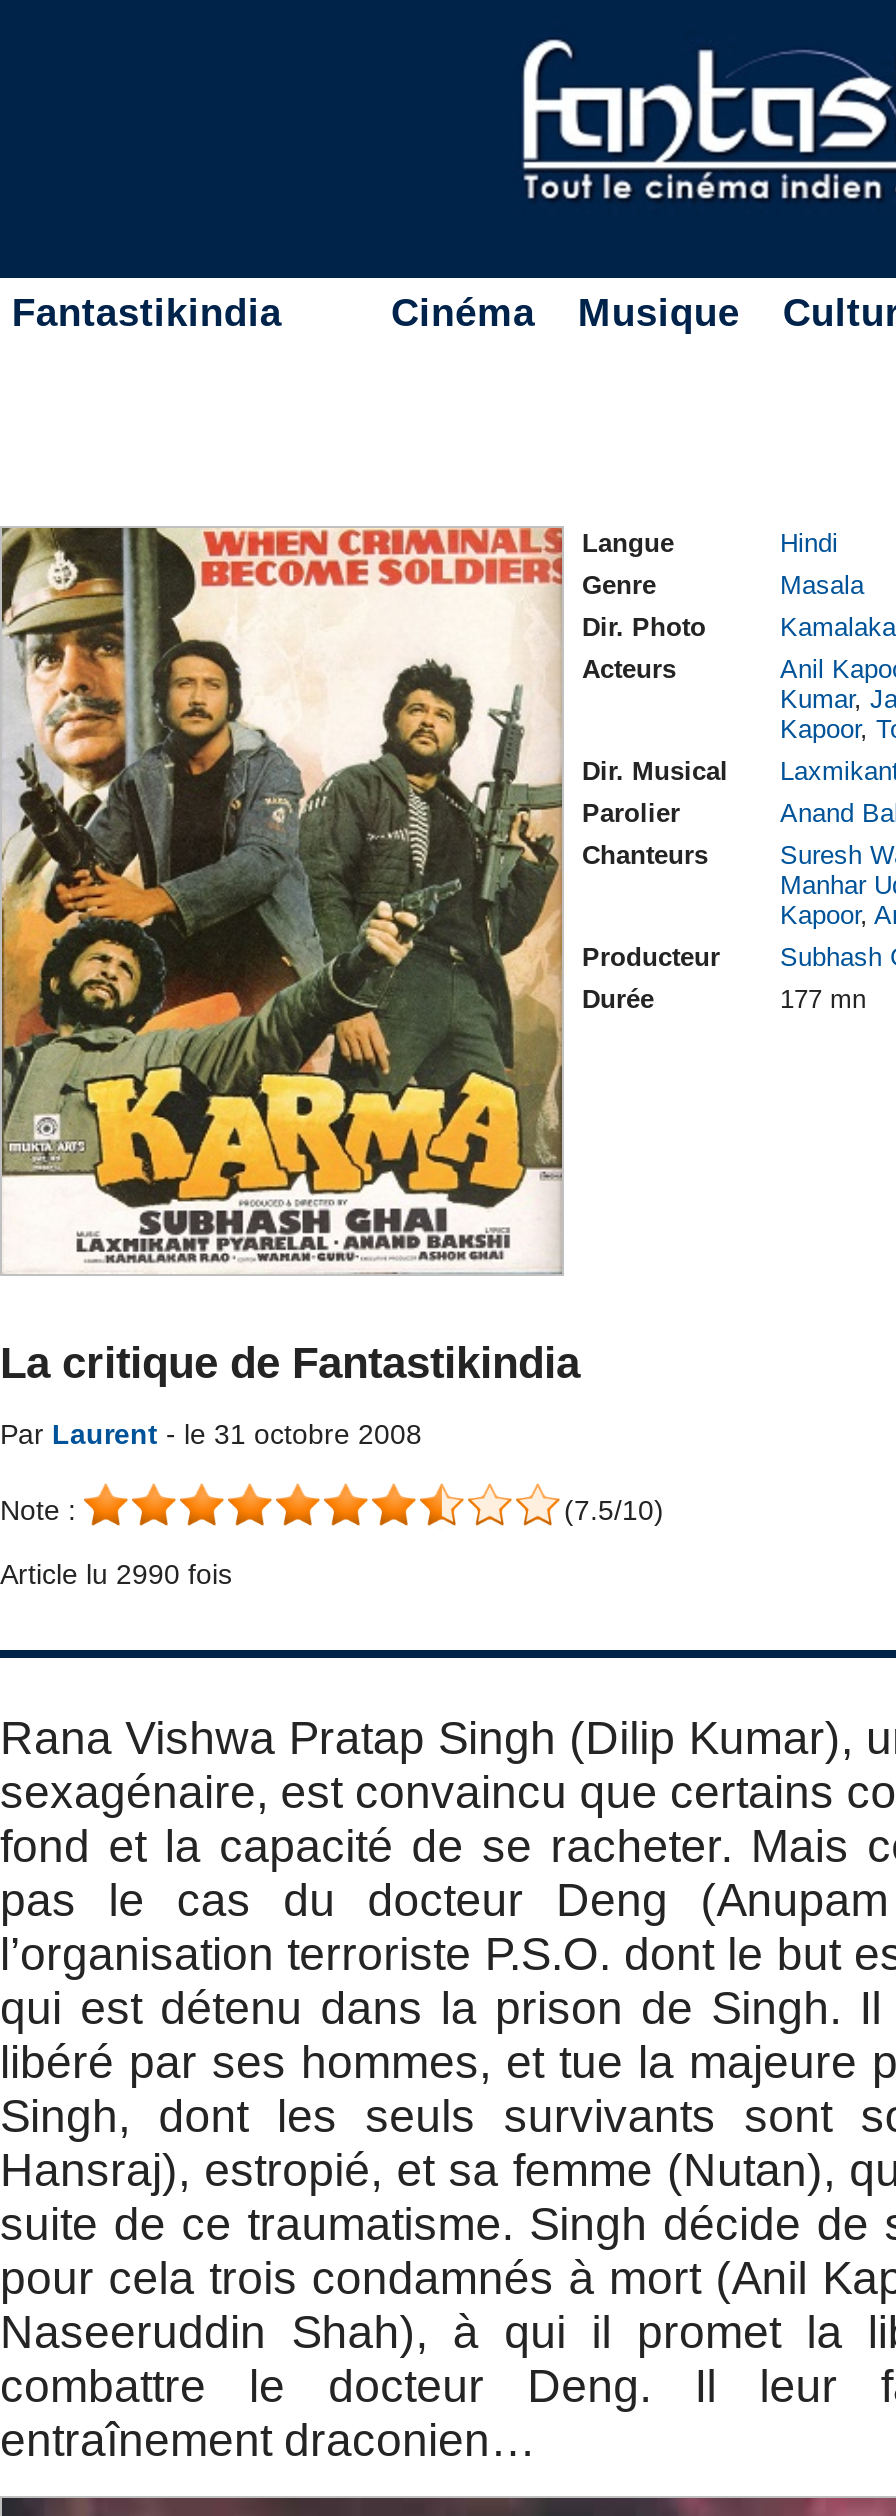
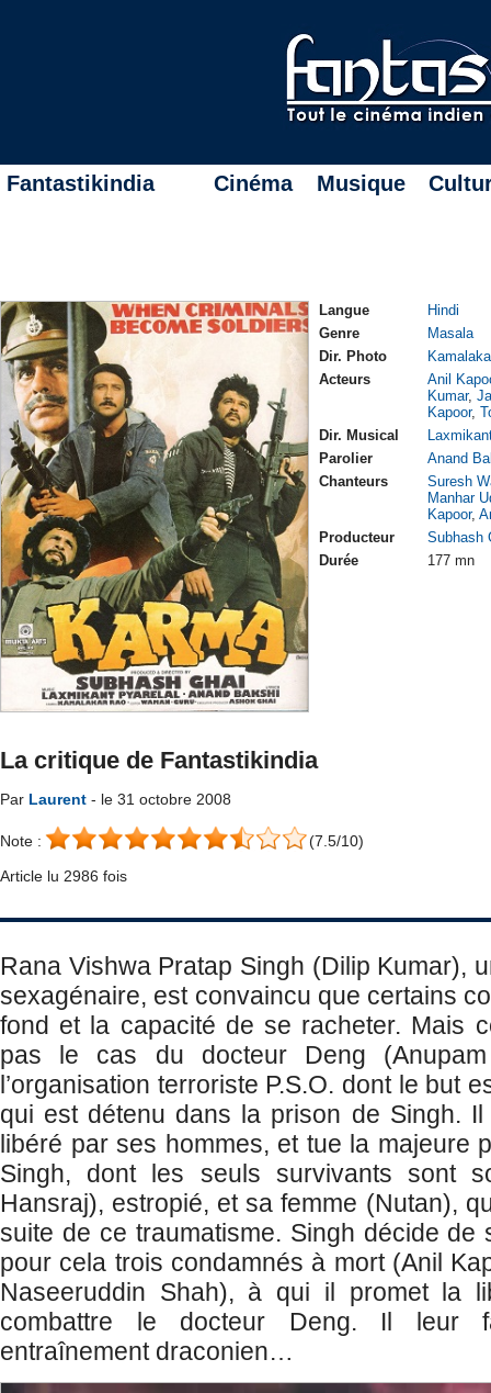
- Article lu 2990 fois
+ Article lu 2986 fois
